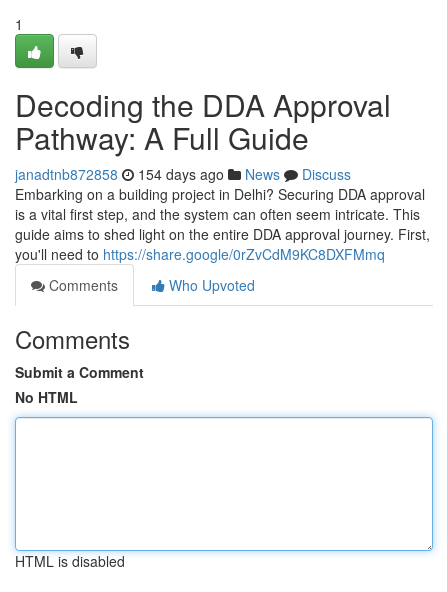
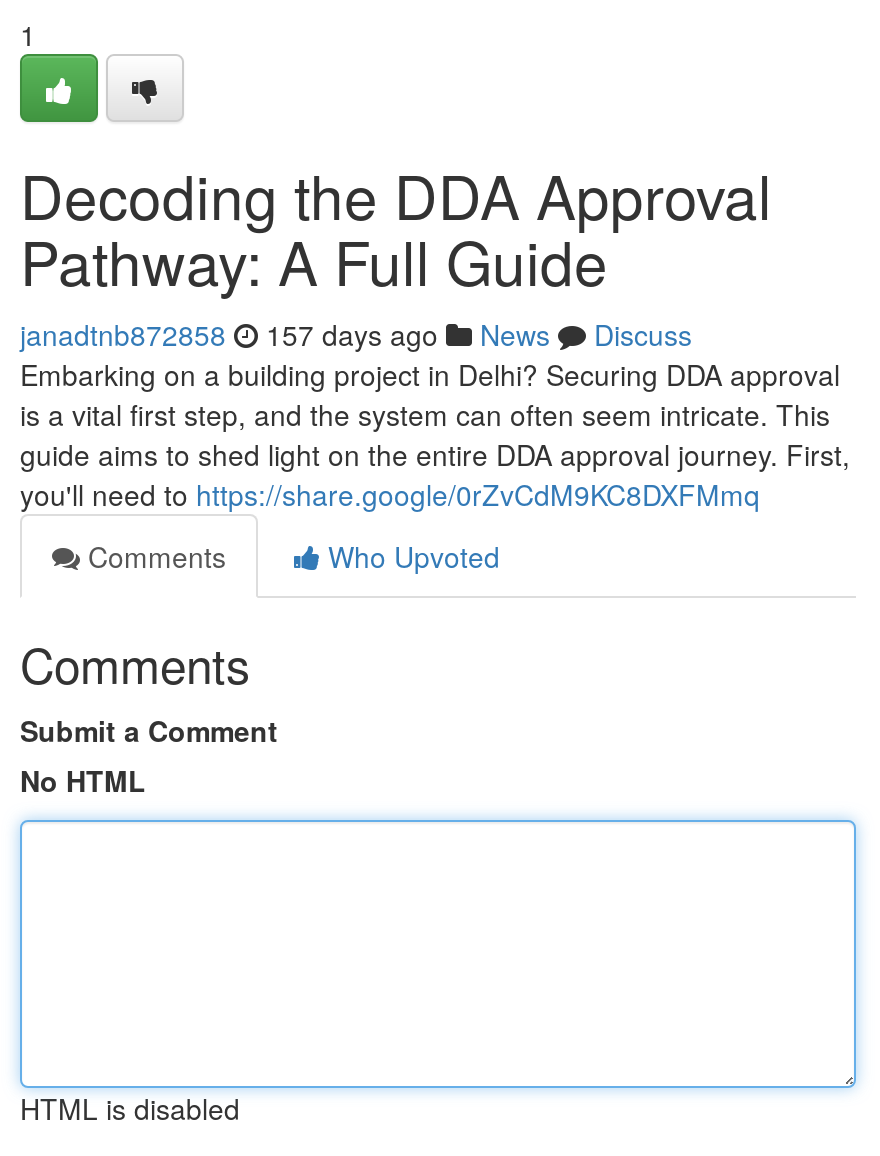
- janadtnb872858 154 days ago News Discuss
+ janadtnb872858 157 days ago News Discuss
